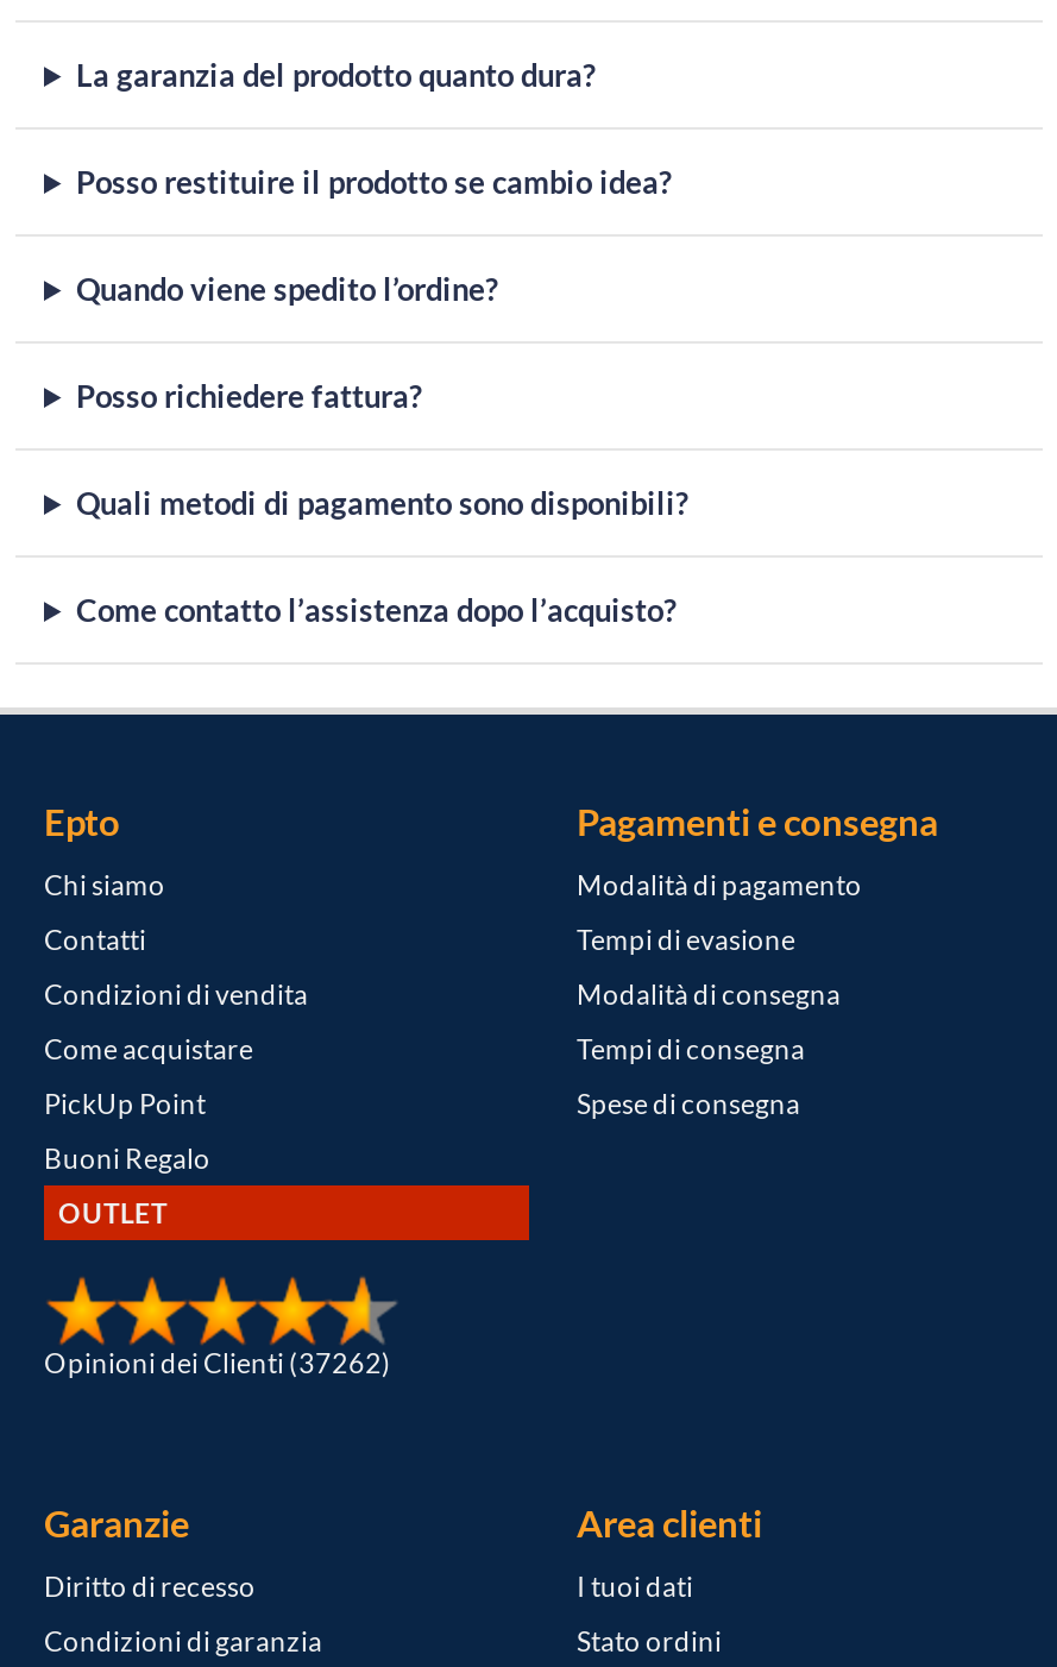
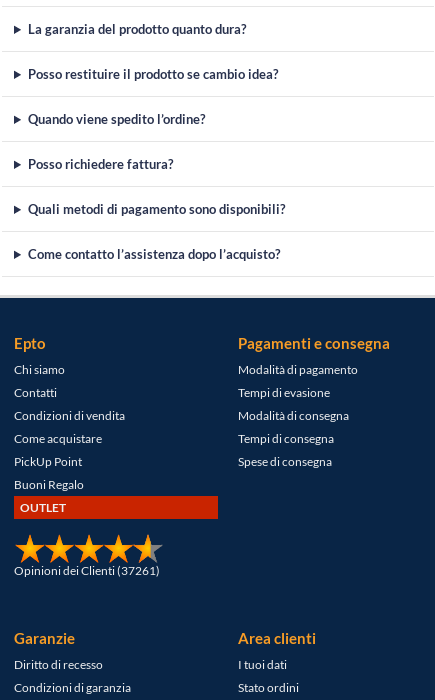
- Opinioni dei Clienti (37262)
+ Opinioni dei Clienti (37261)
